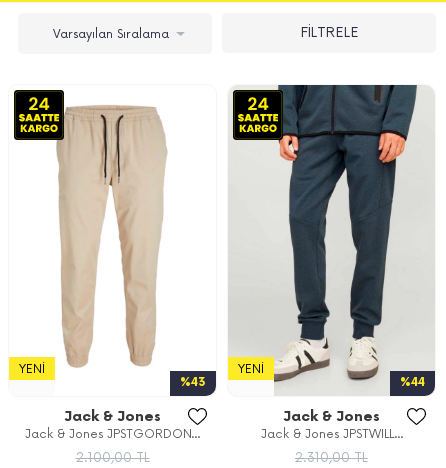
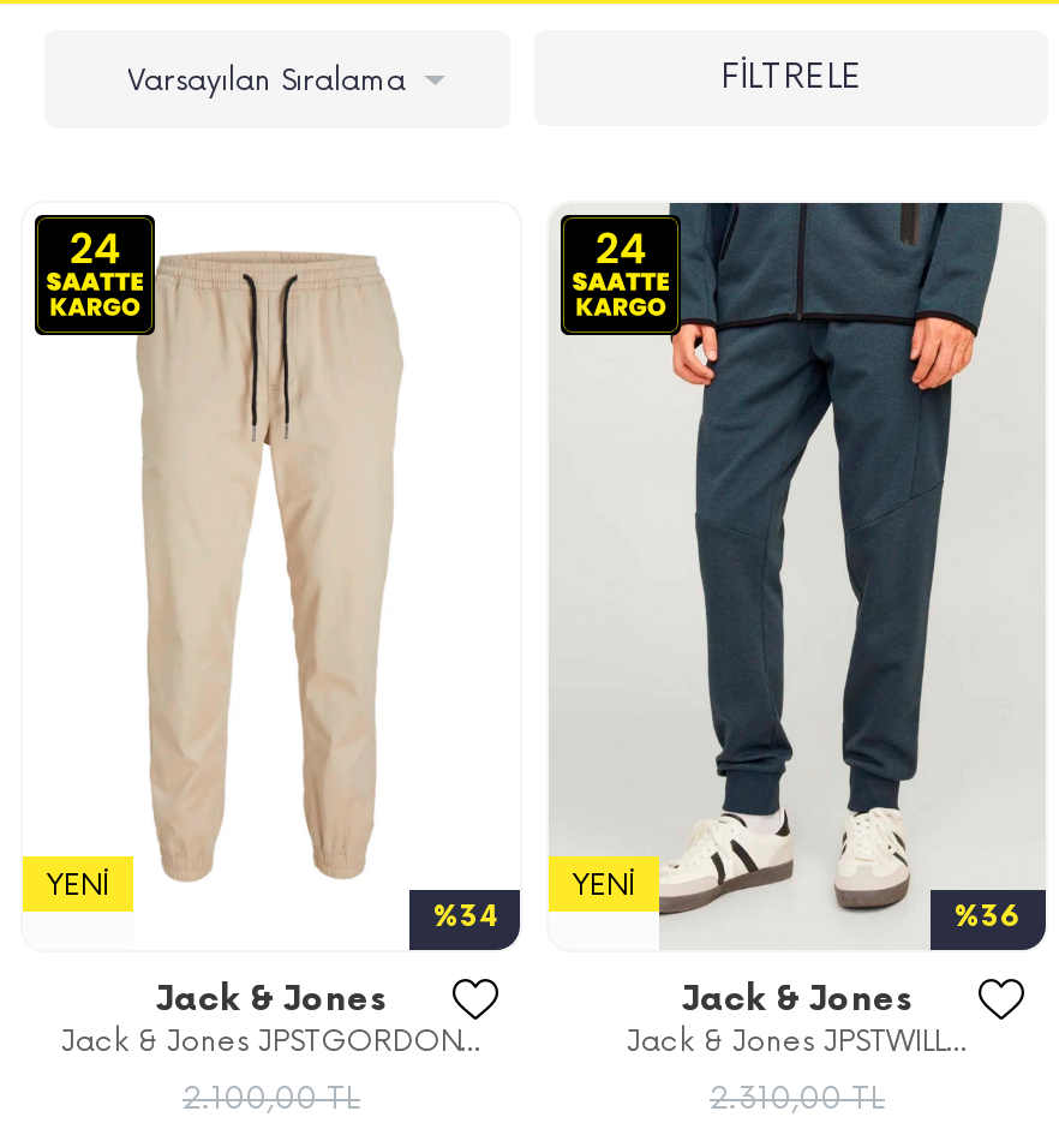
- %43
+ %34

- %44
+ %36
